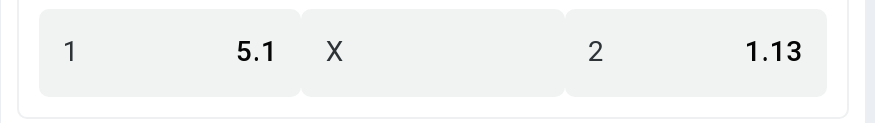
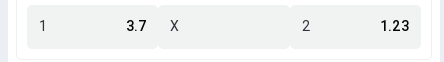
- 5.1 X
+ 3.7 X

- 1.13
+ 1.23
